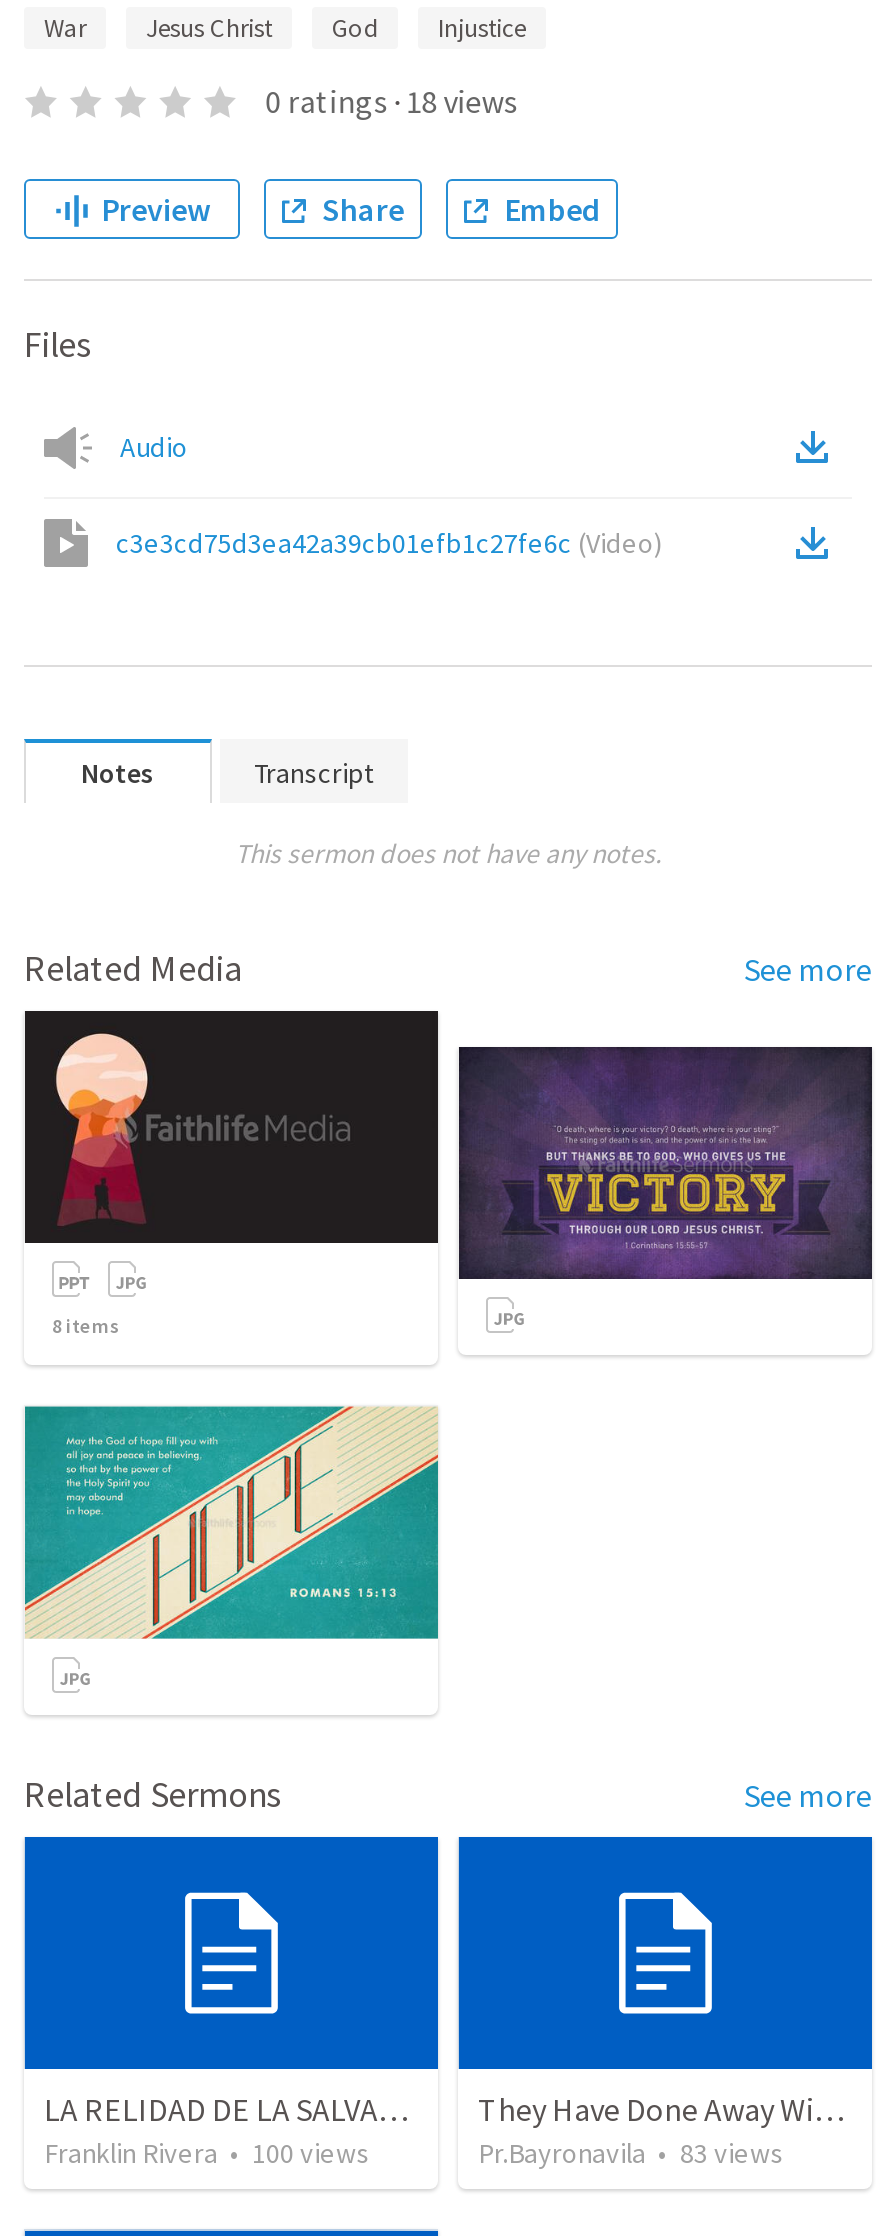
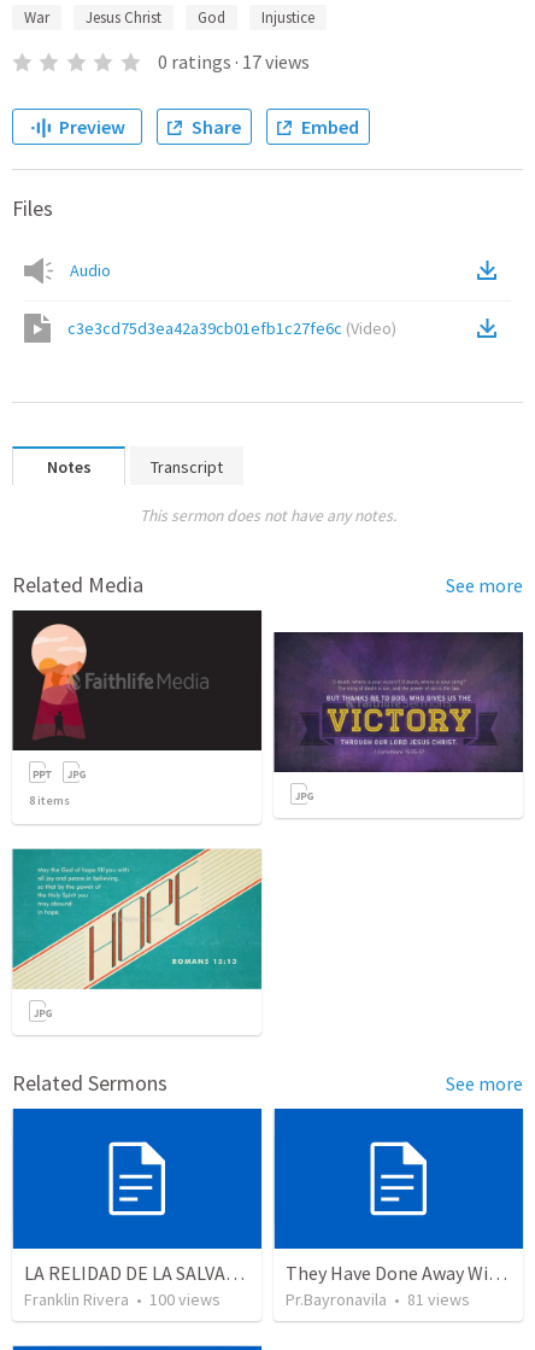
- 0 ratings · 18 views
+ 0 ratings · 17 views

- Pr.Bayronavila • 83 views
+ Pr.Bayronavila • 81 views
